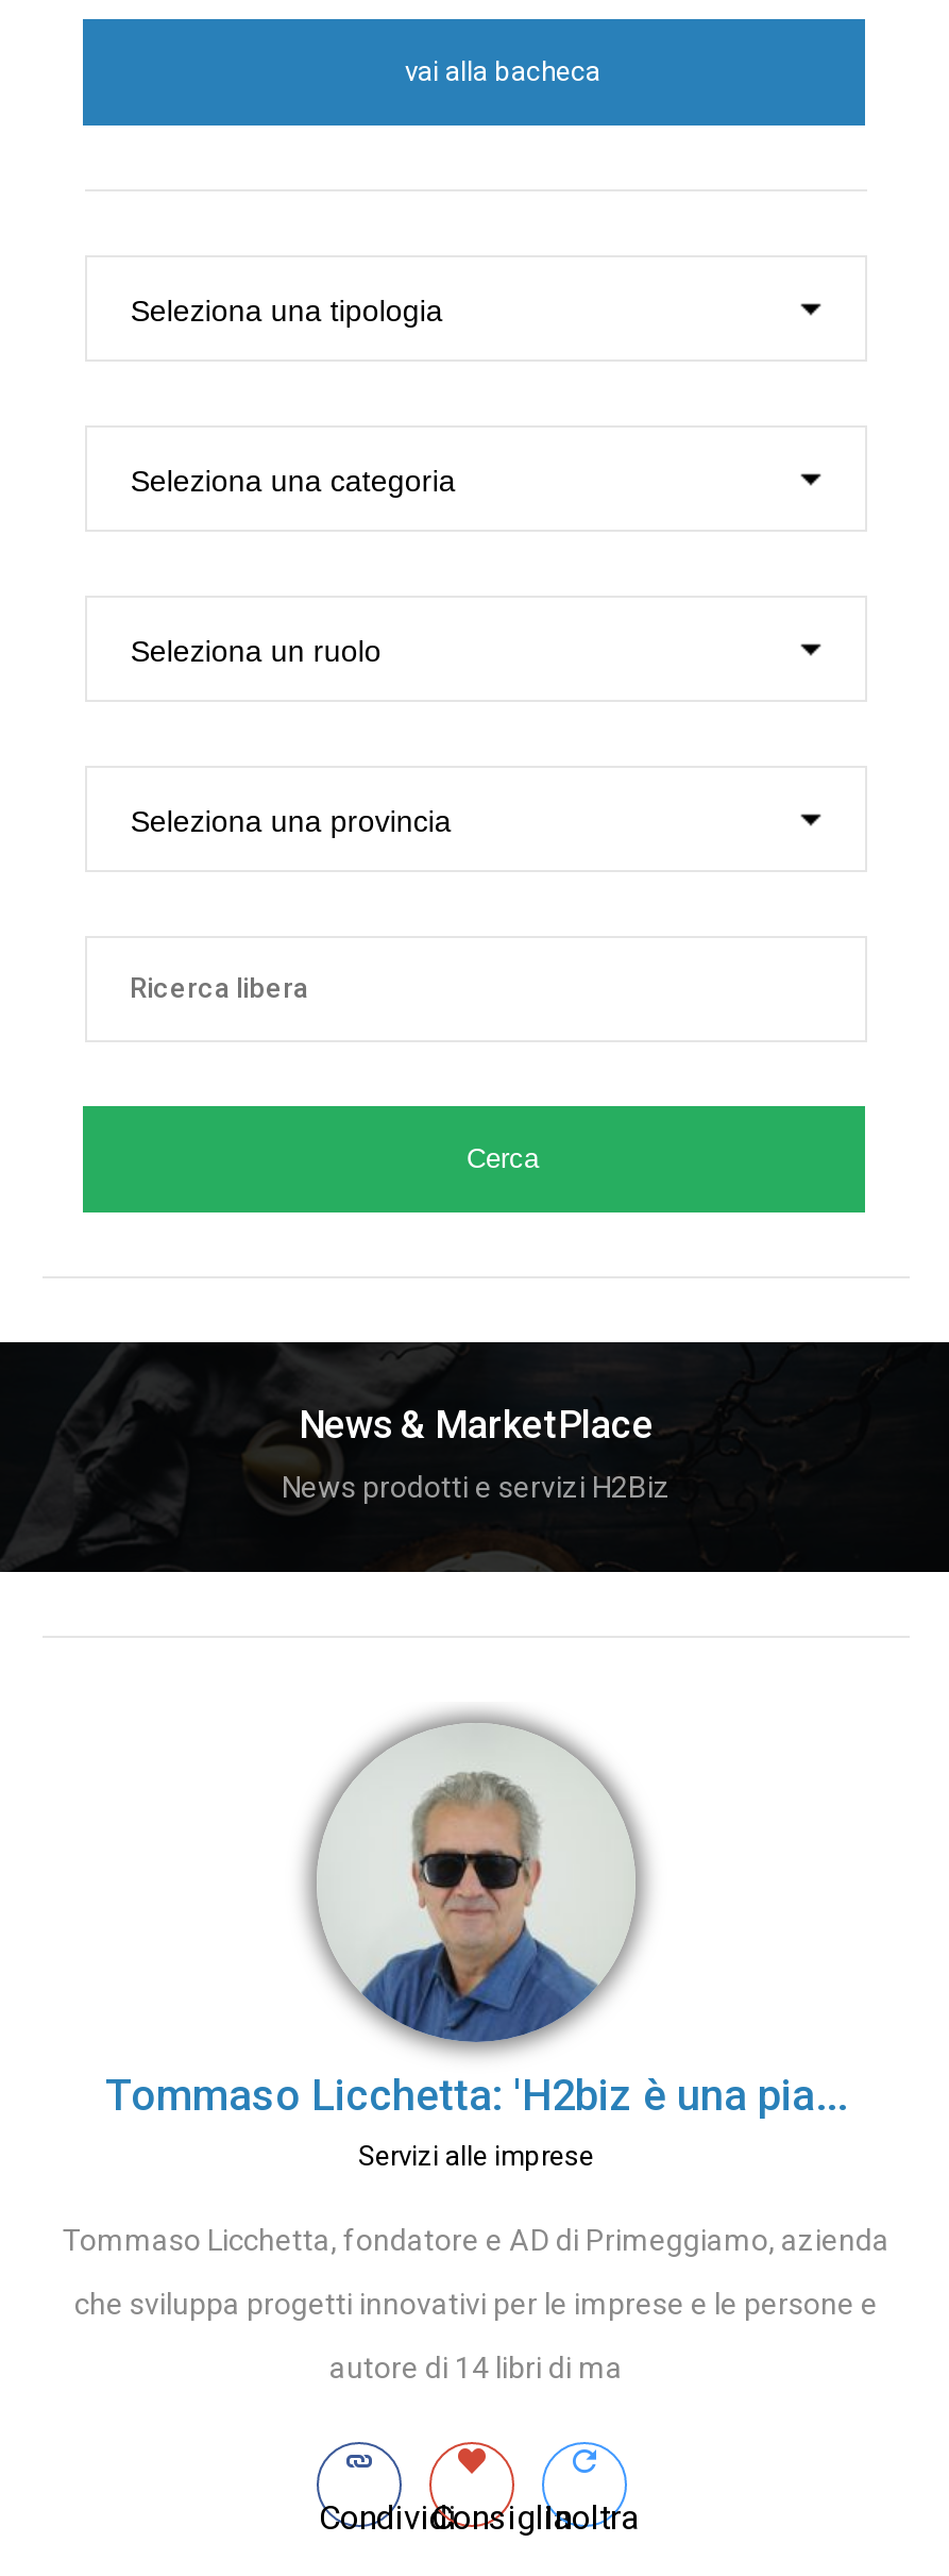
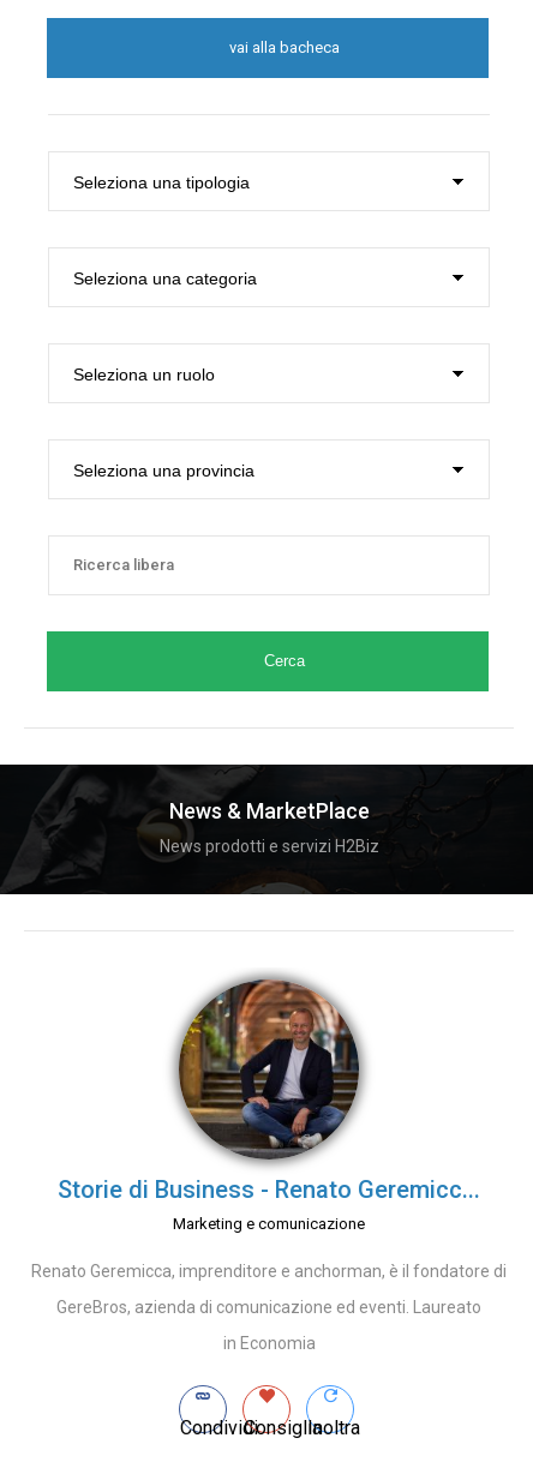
- [image]
- Tommaso Licchetta: 'H2biz è una pia...
- Servizi alle imprese
+ [image]
+ Storie di Business - Renato Geremicc...
+ Marketing e comunicazione

- Tommaso Licchetta, fondatore e AD di Primeggiamo, azienda
+ Renato Geremicca, imprenditore e anchorman, è il fondatore di

- che sviluppa progetti innovativi per le imprese e le persone e
+ GereBros, azienda di comunicazione ed eventi. Laureato

- autore di 14 libri di ma
+ in Economia
